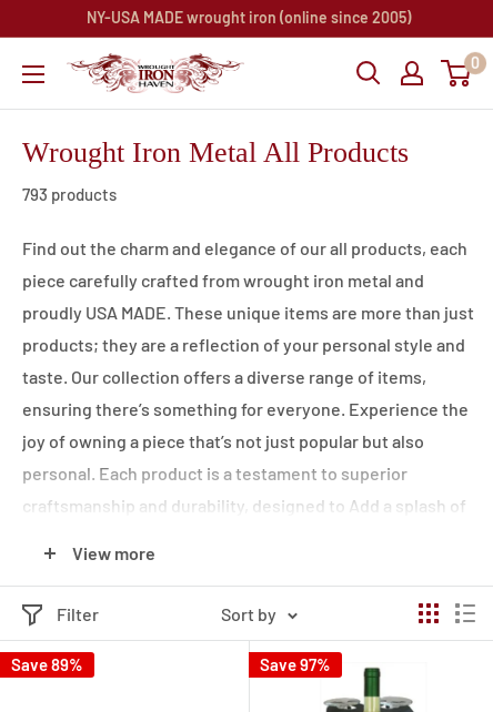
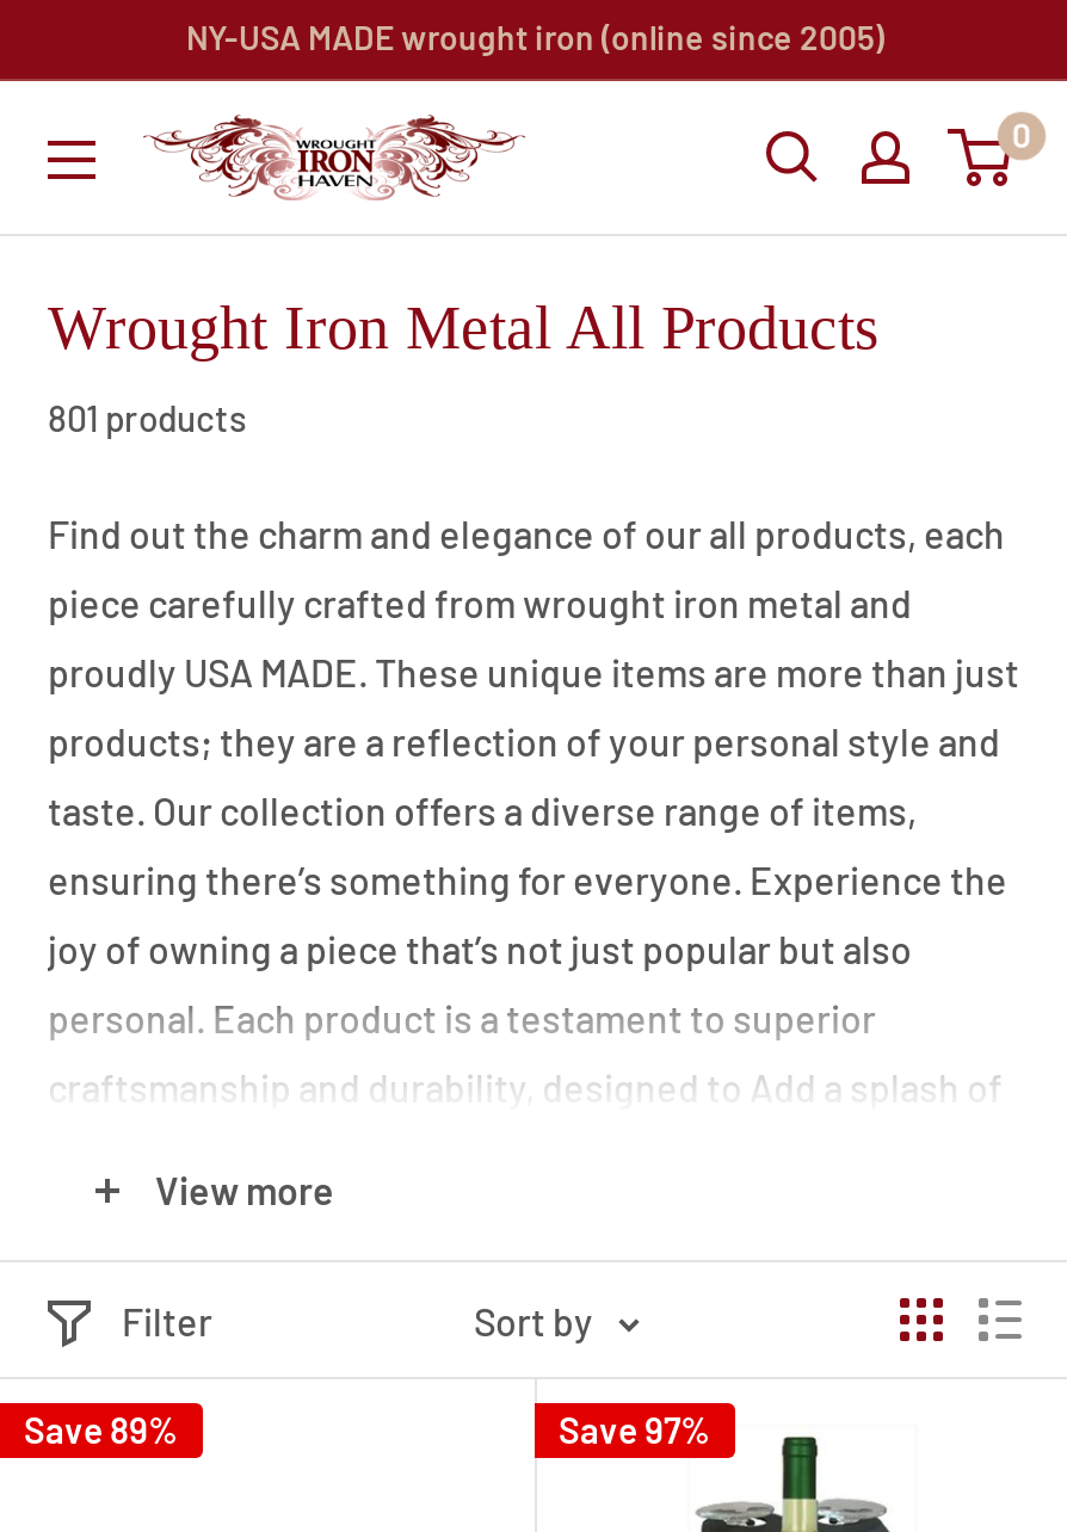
- 793 products
+ 801 products
